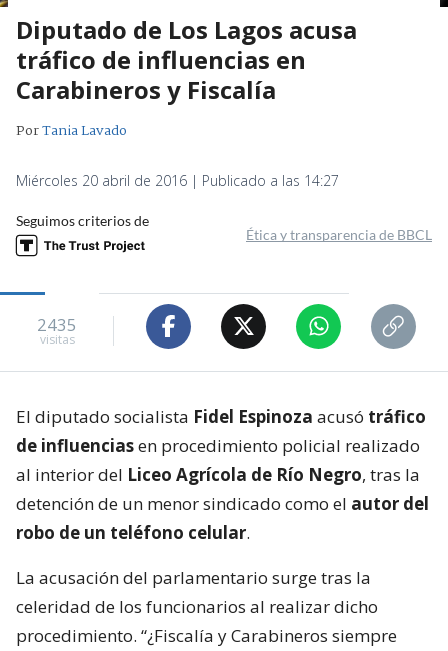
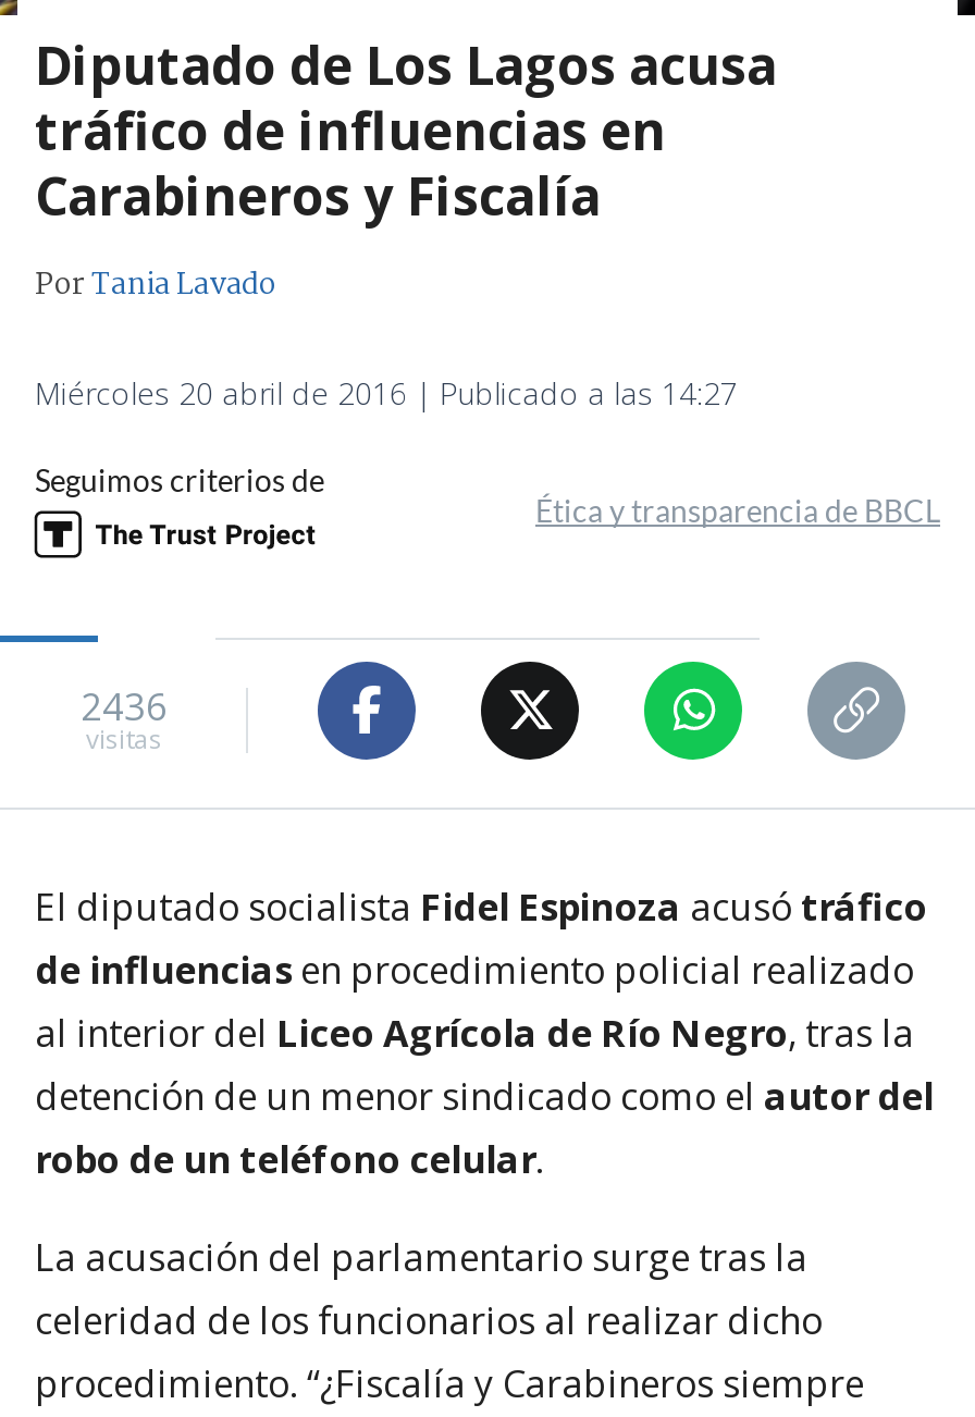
- 2435
+ 2436
